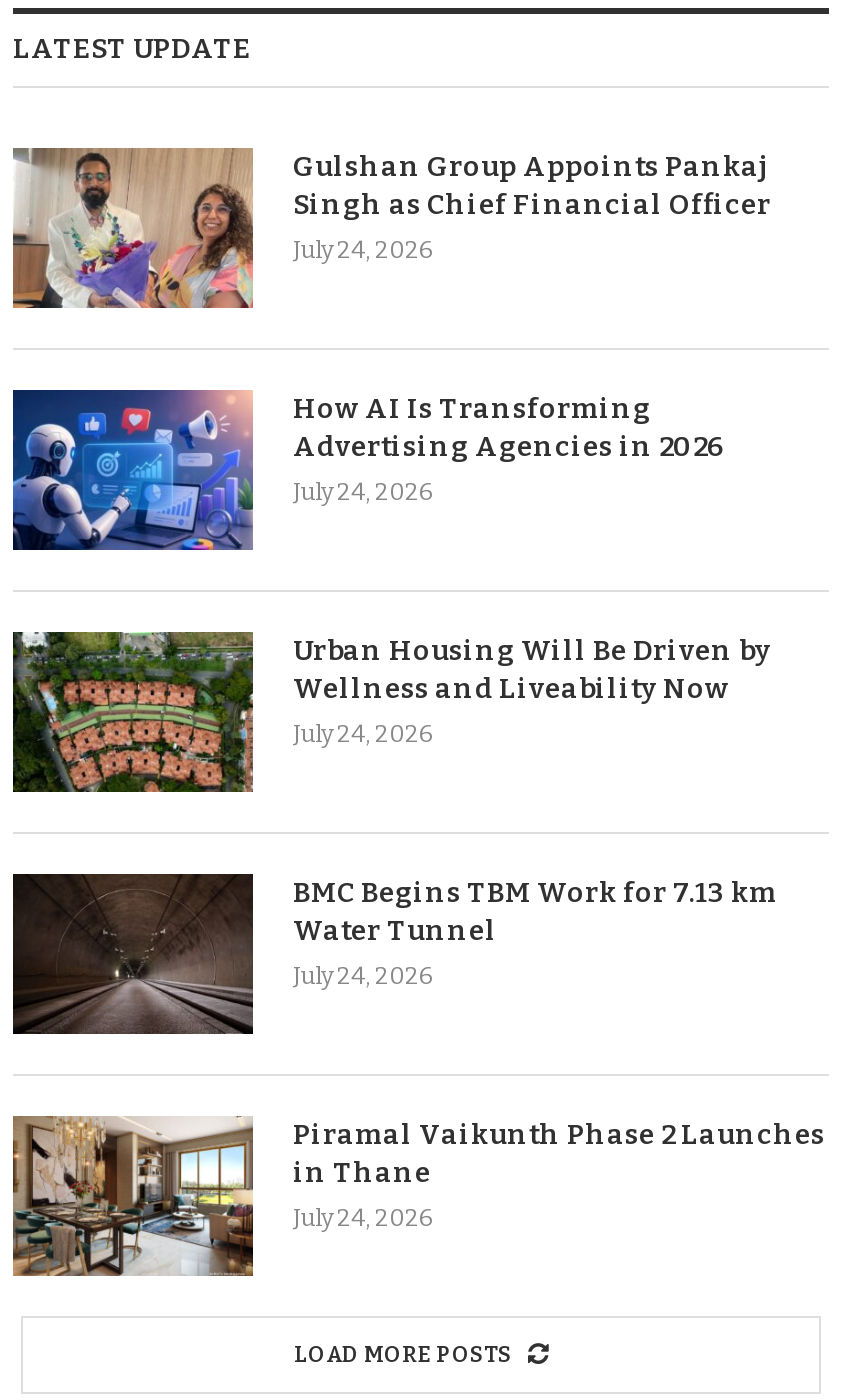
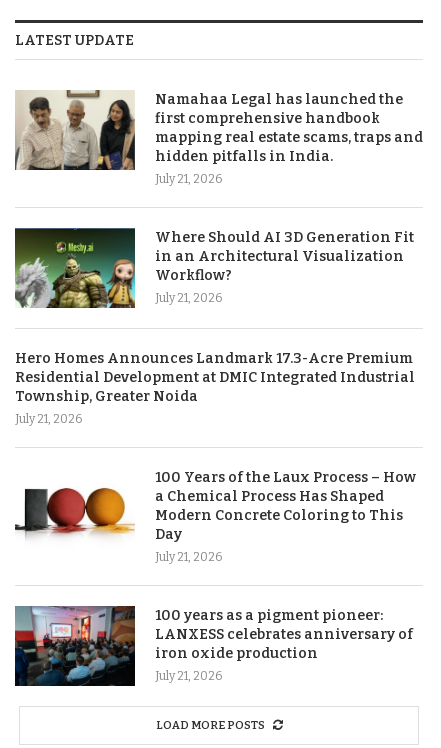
- [image]
- Gulshan Group Appoints Pankaj
- Singh as Chief Financial Officer
- July 24, 2026
+ [image]
+ Namahaa Legal has launched the
+ first comprehensive handbook
+ mapping real estate scams, traps and
+ hidden pitfalls in India.
+ July 21, 2026

- [image]
- How AI Is Transforming
- Advertising Agencies in 2026
- July 24, 2026
+ [image]
+ Where Should AI 3D Generation Fit
+ in an Architectural Visualization
+ Workflow?
+ July 21, 2026

- Urban Housing Will Be Driven by
- Wellness and Liveability Now
- July 24, 2026
+ Hero Homes Announces Landmark 17.3-Acre Premium
+ Residential Development at DMIC Integrated Industrial
+ Township, Greater Noida
+ July 21, 2026

- [image]
- BMC Begins TBM Work for 7.13 km
- Water Tunnel
- July 24, 2026
+ [image]
+ 100 Years of the Laux Process – How
+ a Chemical Process Has Shaped
+ Modern Concrete Coloring to This
+ Day
+ July 21, 2026

- [image]
- Piramal Vaikunth Phase 2 Launches
- in Thane
- July 24, 2026
+ [image]
+ 100 years as a pigment pioneer:
+ LANXESS celebrates anniversary of
+ iron oxide production
+ July 21, 2026
